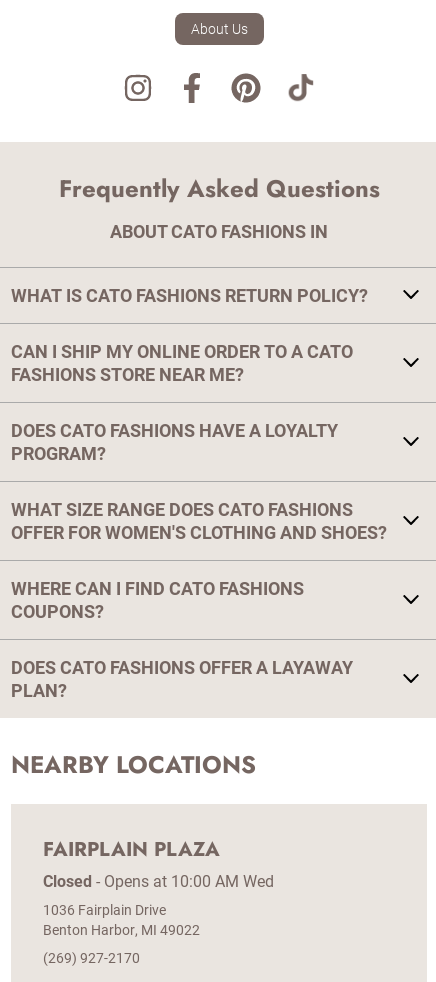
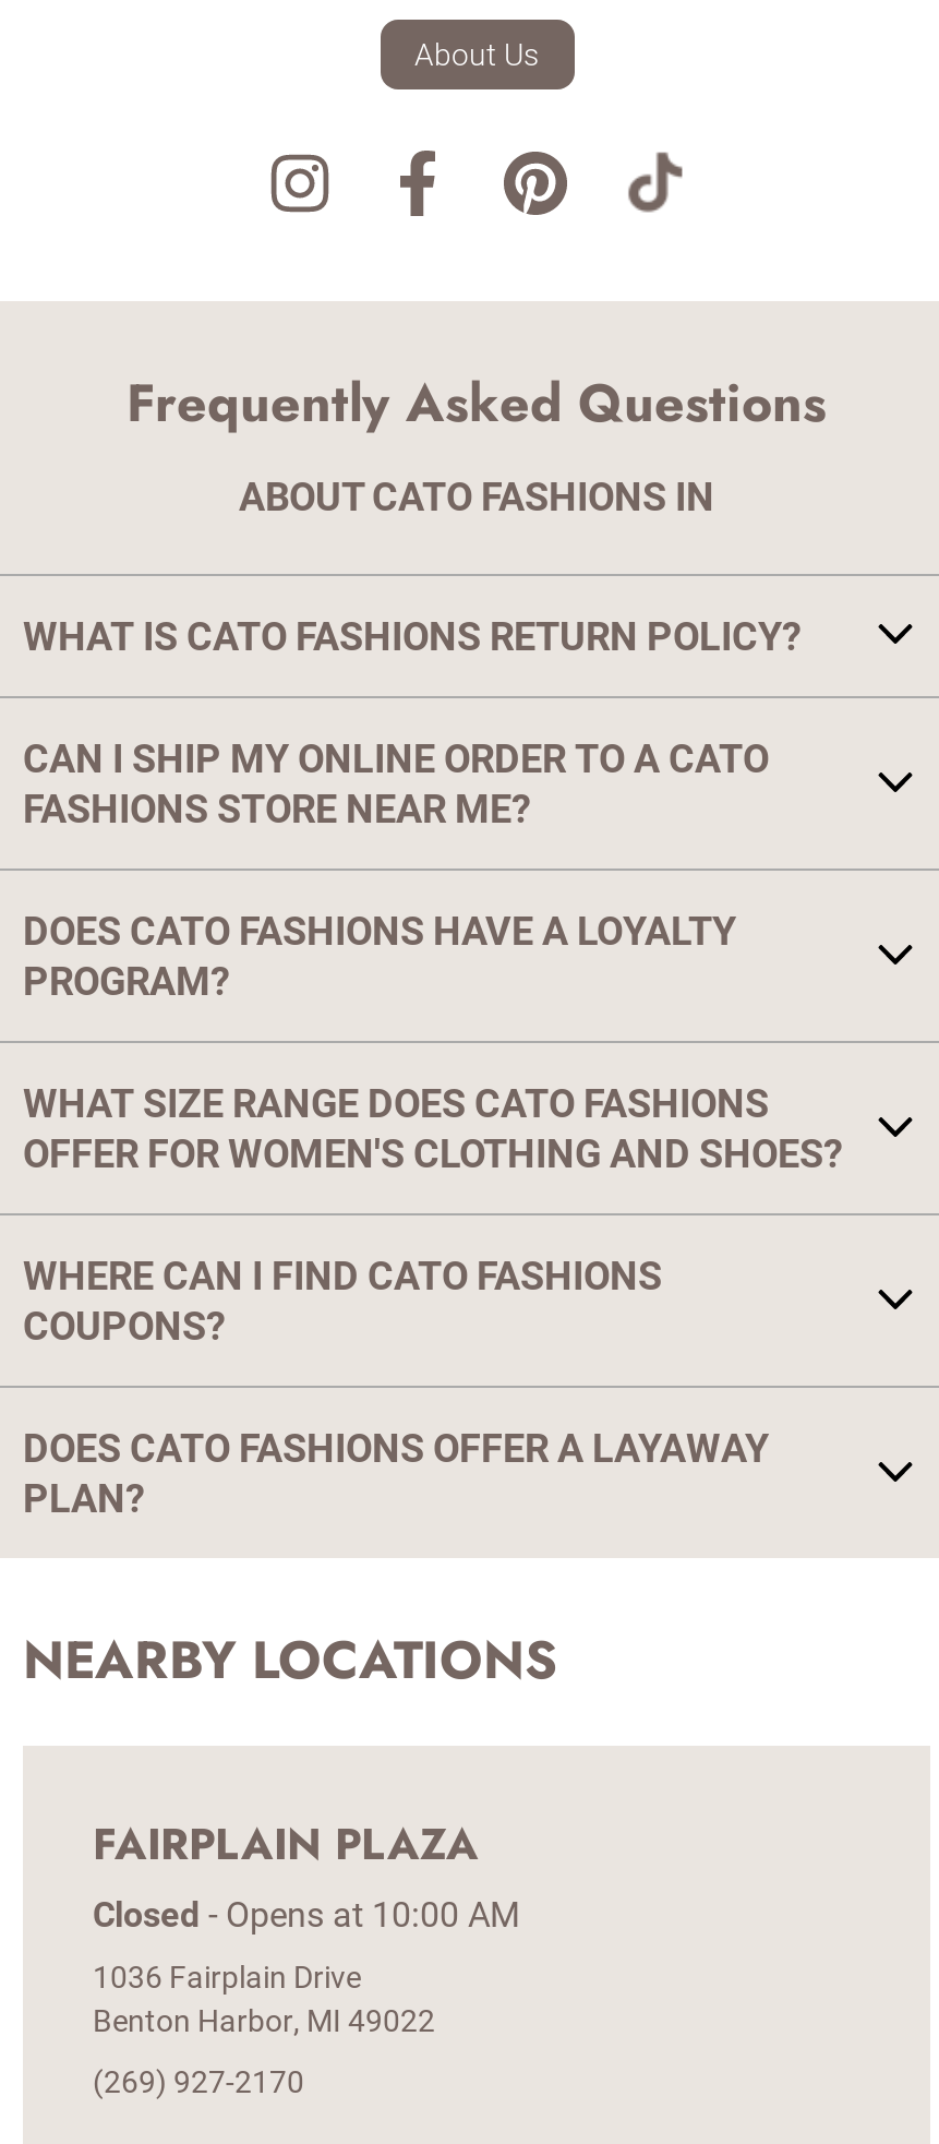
- Closed - Opens at 10:00 AM Wed
+ Closed - Opens at 10:00 AM
